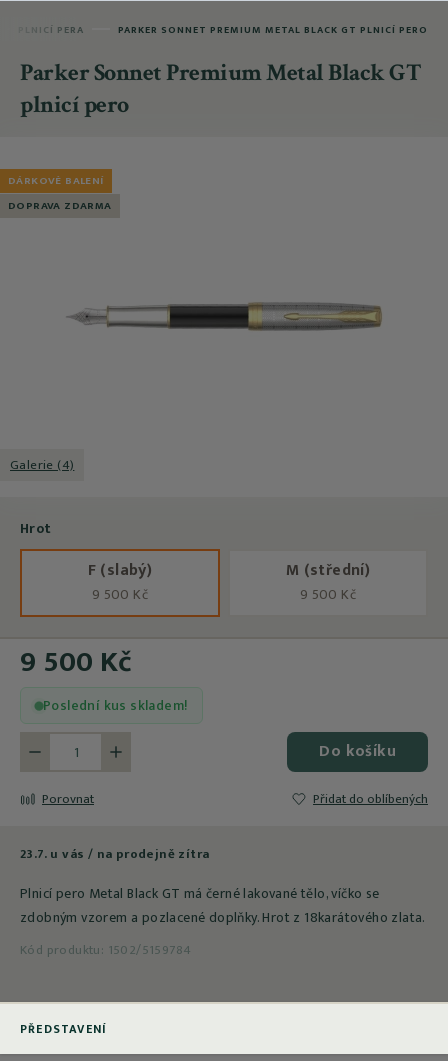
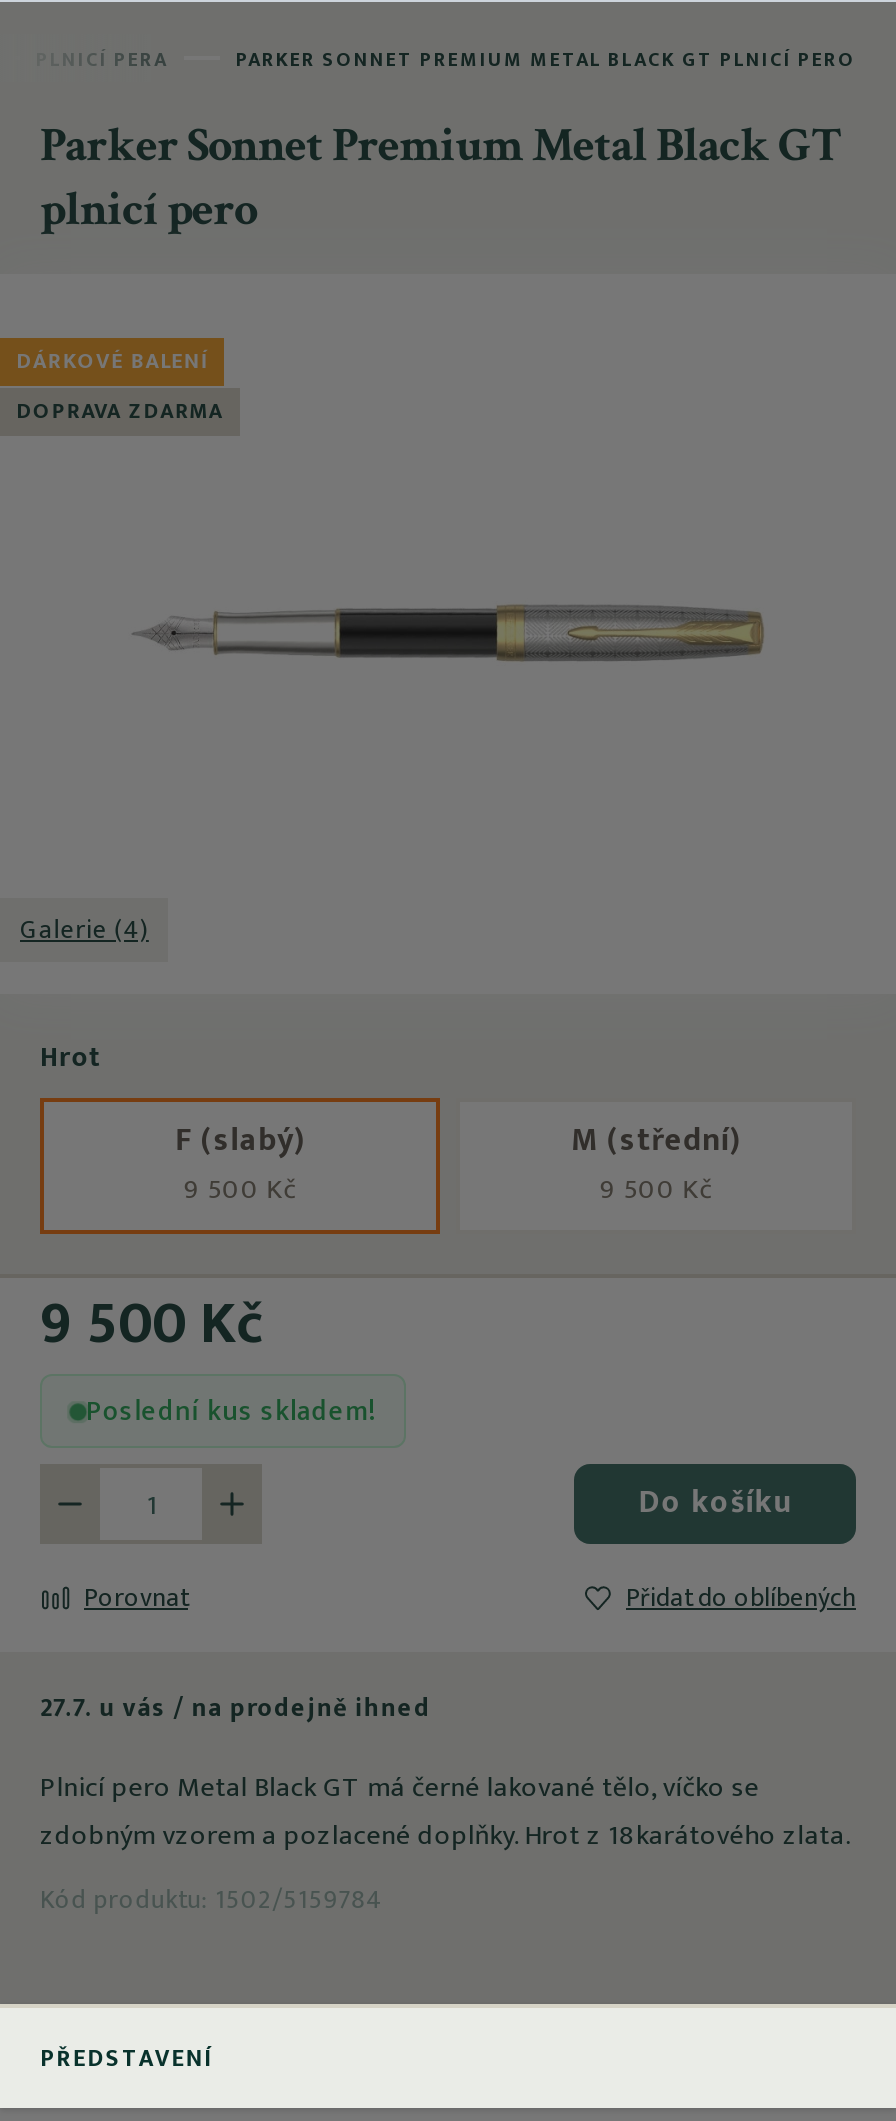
- 23.7. u vás / na prodejně zítra
+ 27.7. u vás / na prodejně ihned
